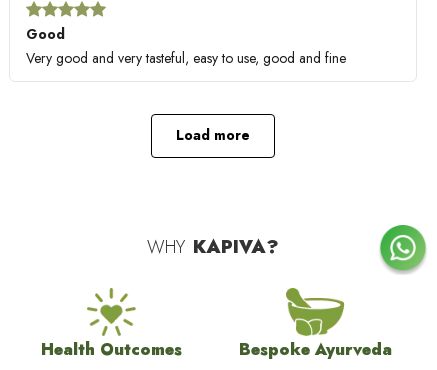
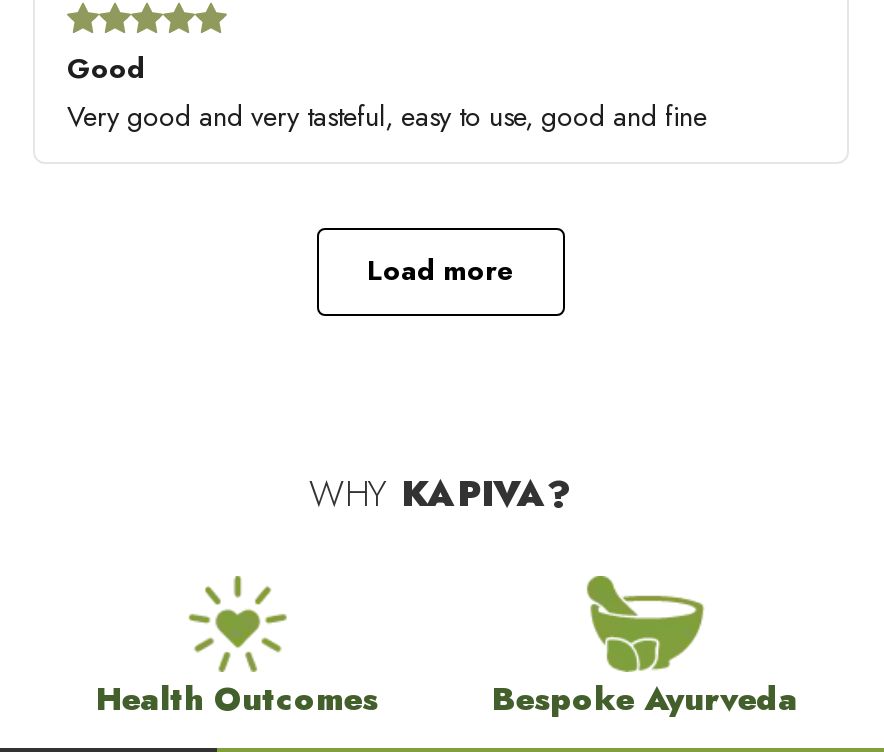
- [image]
